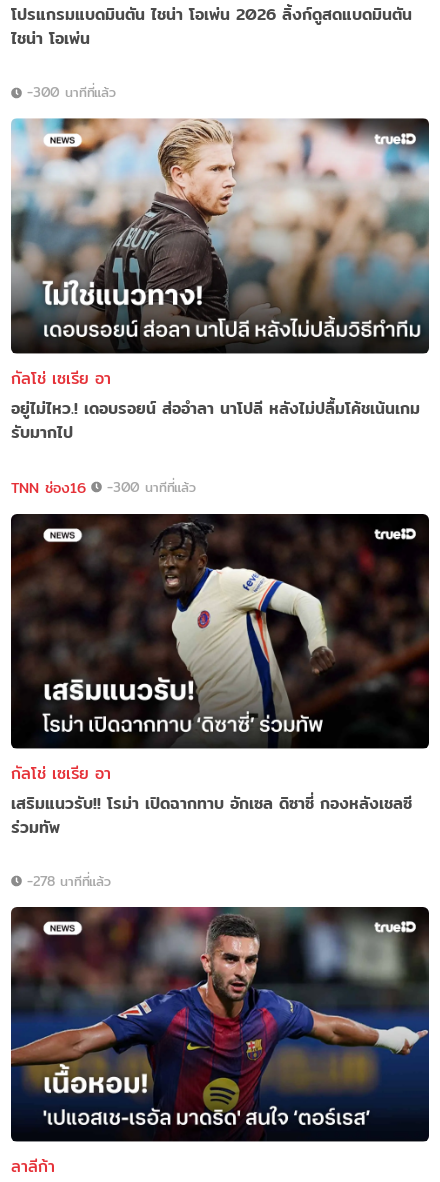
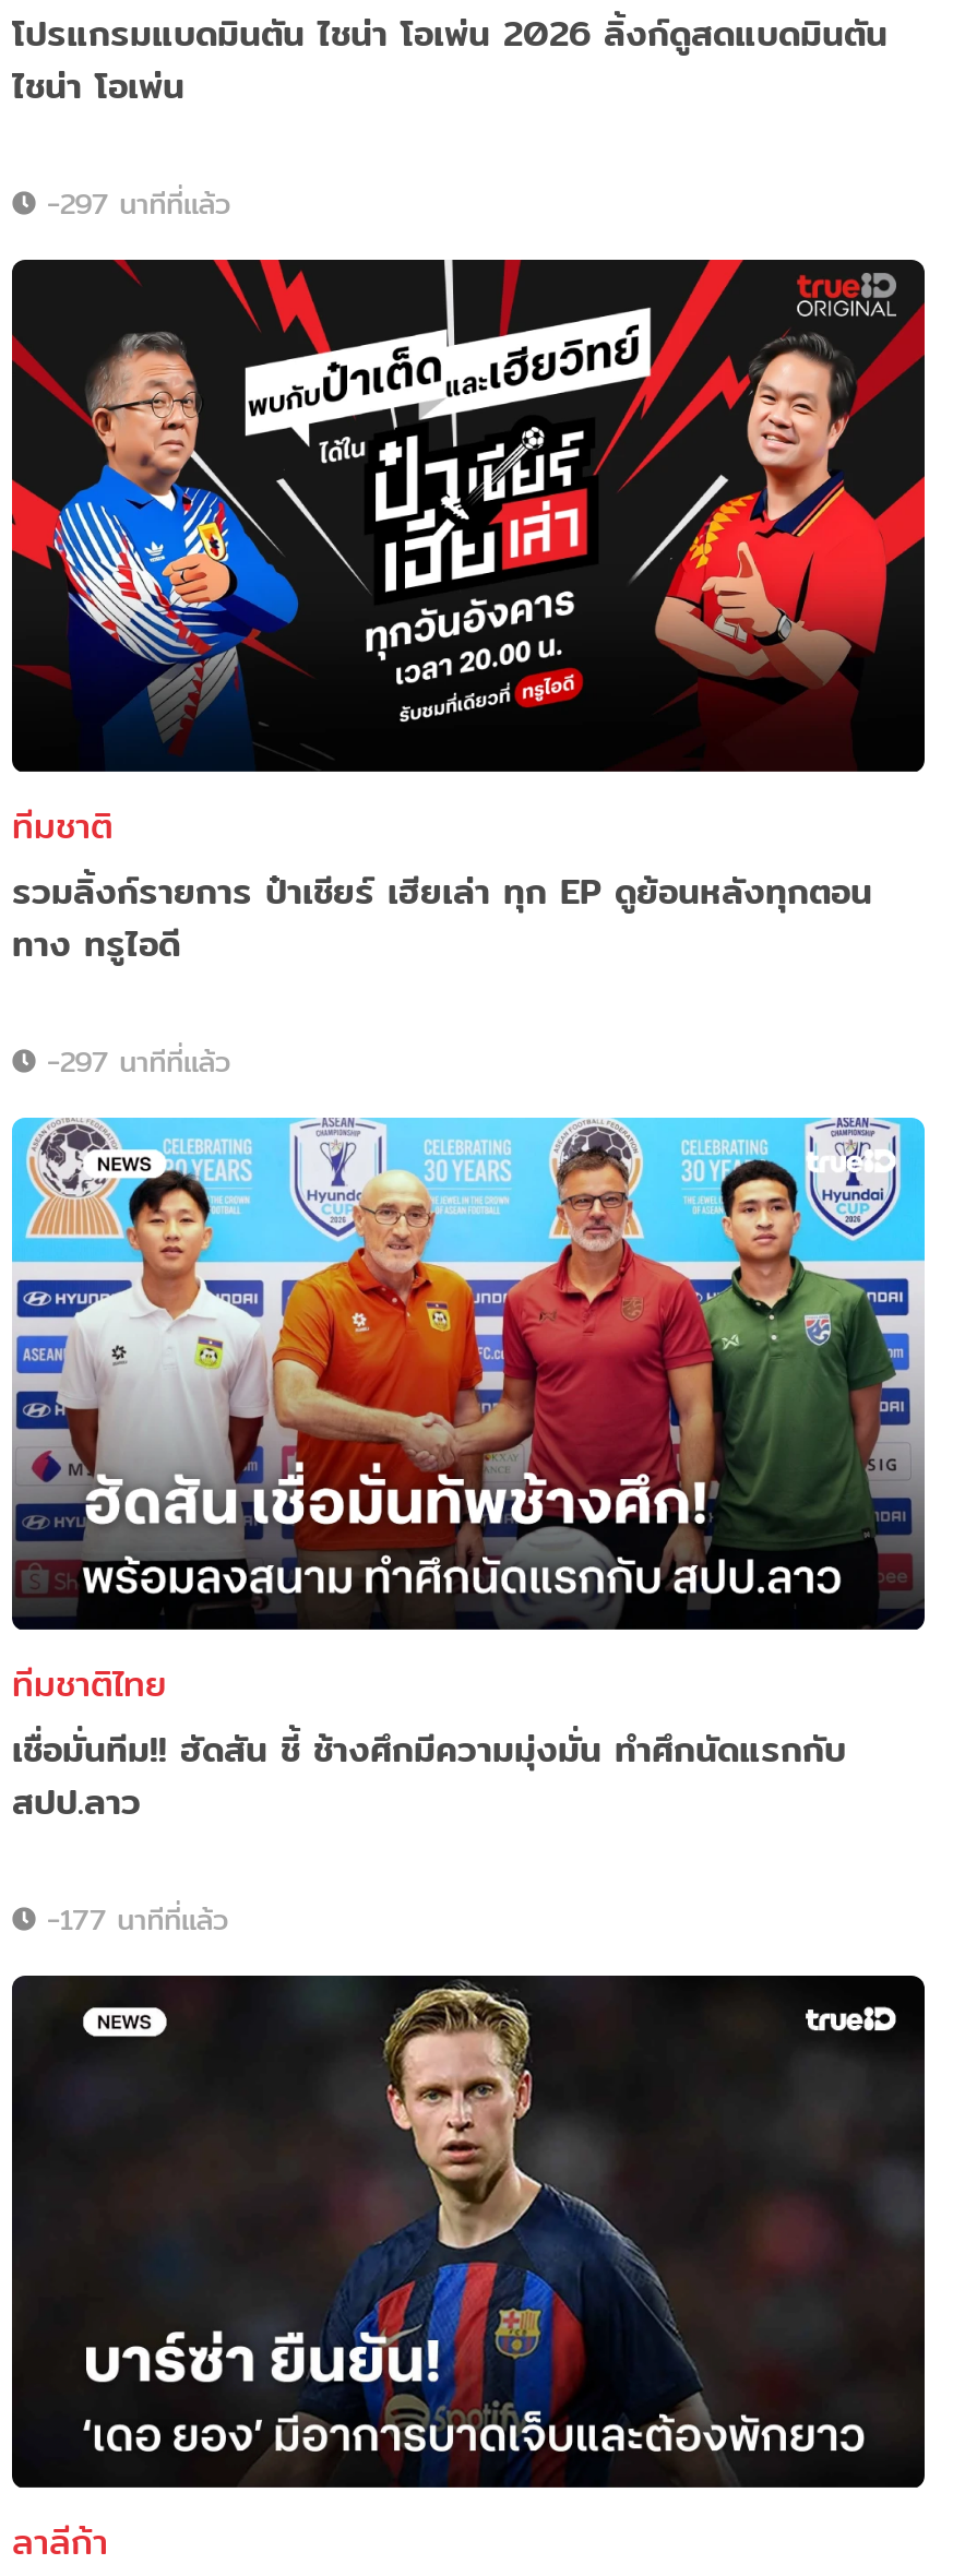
- -300 นาทีที่แล้ว
+ -297 นาทีที่แล้ว

- [image]
- กัลโช่ เซเรีย อา
- อยู่ไม่ไหว.! เดอบรอยน์ ส่ออำลา นาโปลี หลังไม่ปลื้มโค้ชเน้นเกม
- รับมากไป
+ [image]
+ ทีมชาติ
+ รวมลิ้งก์รายการ ป๋าเชียร์ เฮียเล่า ทุก EP ดูย้อนหลังทุกตอน
+ ทาง ทรูไอดี

- TNN ช่อง16
- -300 นาทีที่แล้ว
+ -297 นาทีที่แล้ว

- [image]
- กัลโช่ เซเรีย อา
- เสริมแนวรับ!! โรม่า เปิดฉากทาบ อักเซล ดิซาซี่ กองหลังเชลซี
- ร่วมทัพ
+ [image]
+ ทีมชาติไทย
+ เชื่อมั่นทีม!! ฮัดสัน ชี้ ช้างศึกมีความมุ่งมั่น ทำศึกนัดแรกกับ
+ สปป.ลาว

- -278 นาทีที่แล้ว
+ -177 นาทีที่แล้ว

- [image]
+ [image]
